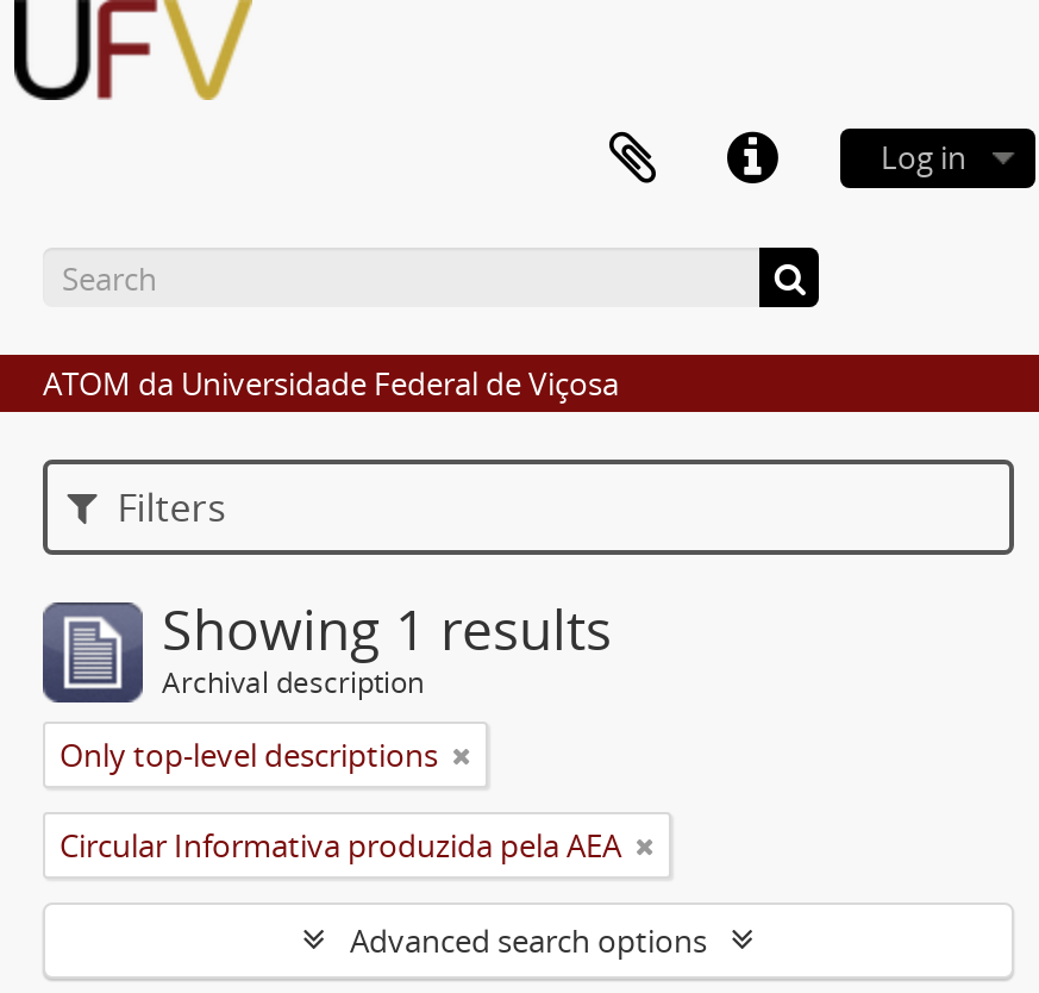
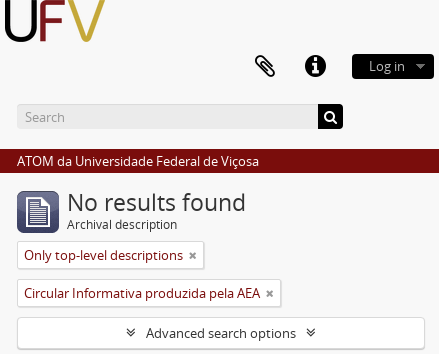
- Filters
- Showing 1 results
+ No results found
